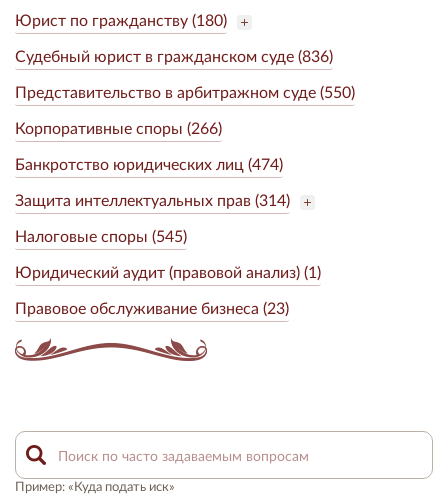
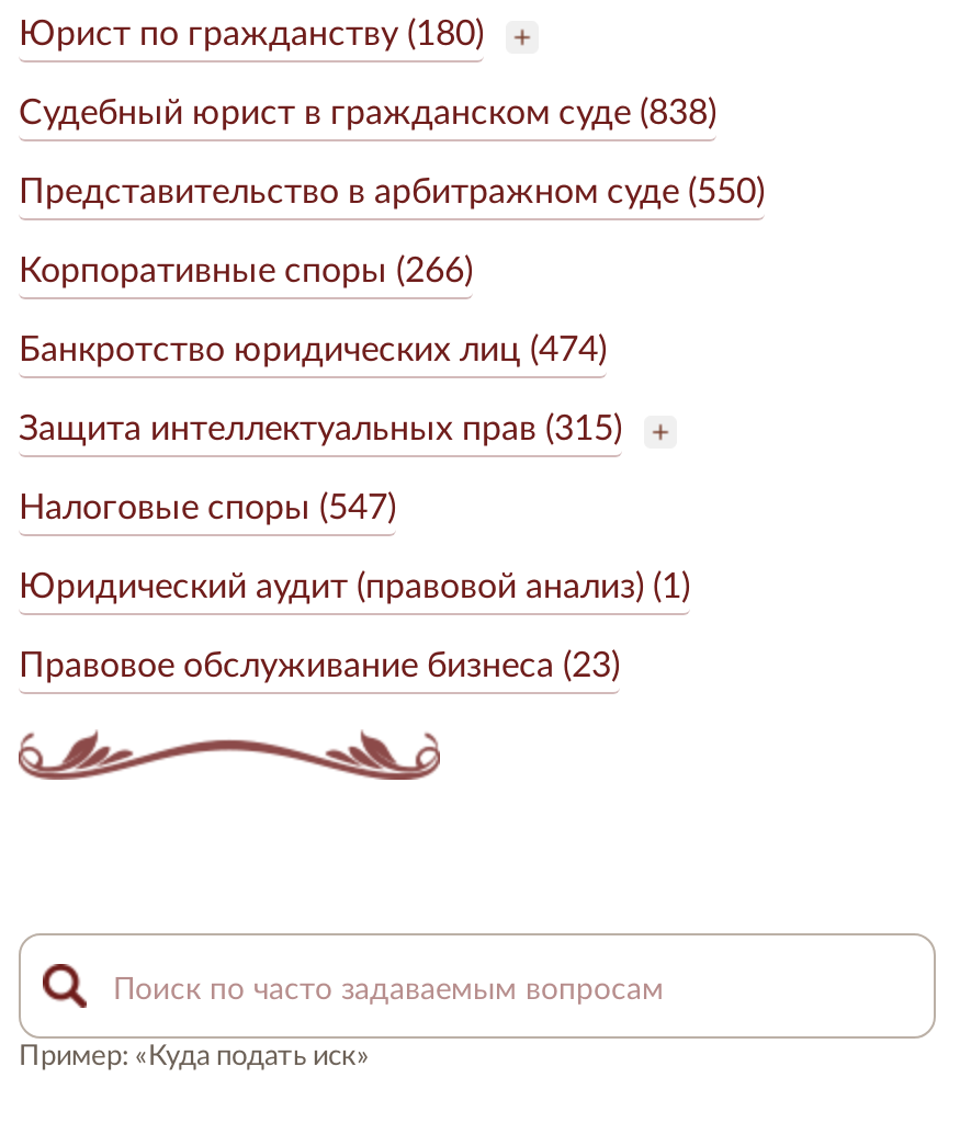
- Судебный юрист в гражданском суде (836)
+ Судебный юрист в гражданском суде (838)

- Защита интеллектуальных прав (314)
+ Защита интеллектуальных прав (315)

- Налоговые споры (545)
+ Налоговые споры (547)
